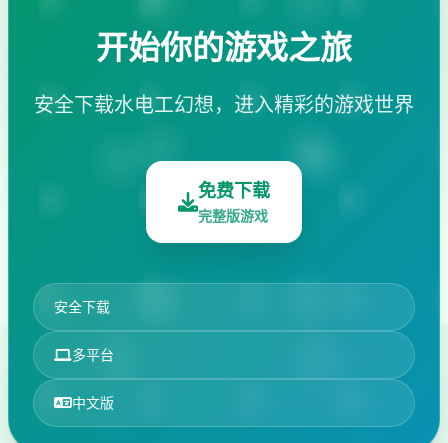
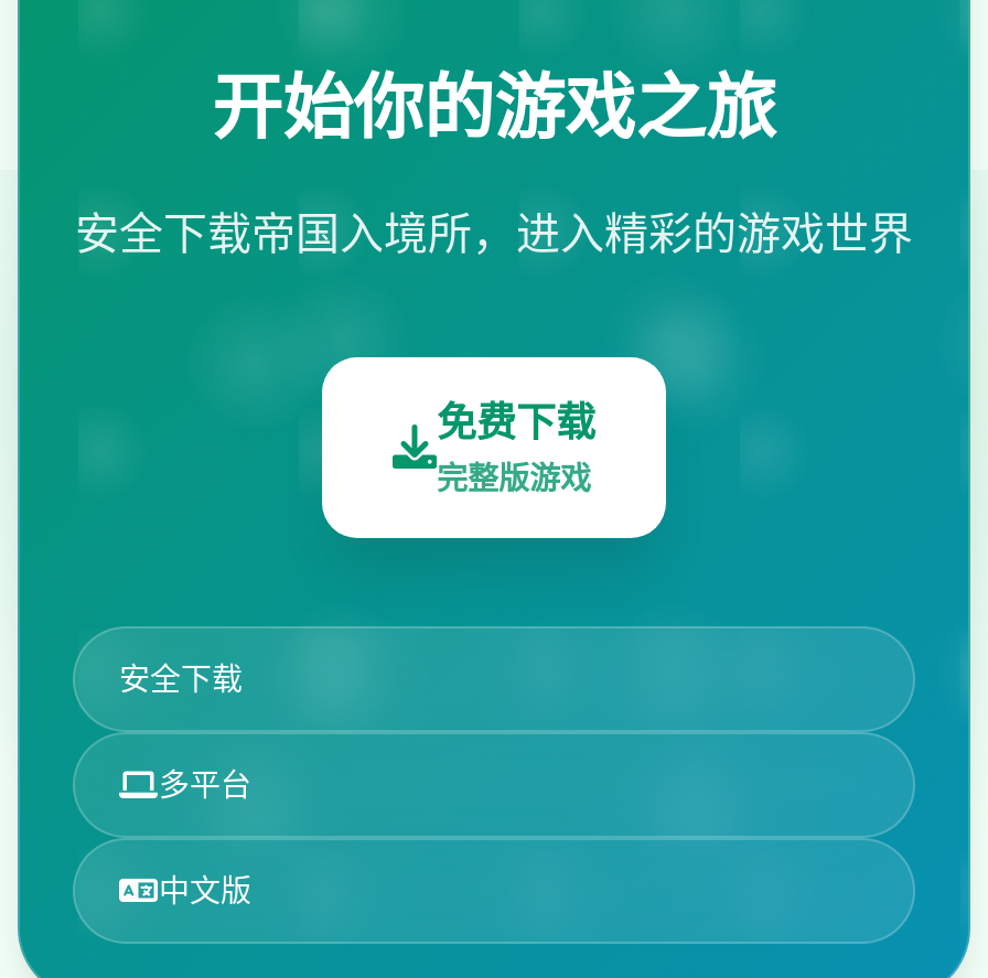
- 安全下载水电工幻想，进入精彩的游戏世界
+ 安全下载帝国入境所，进入精彩的游戏世界
